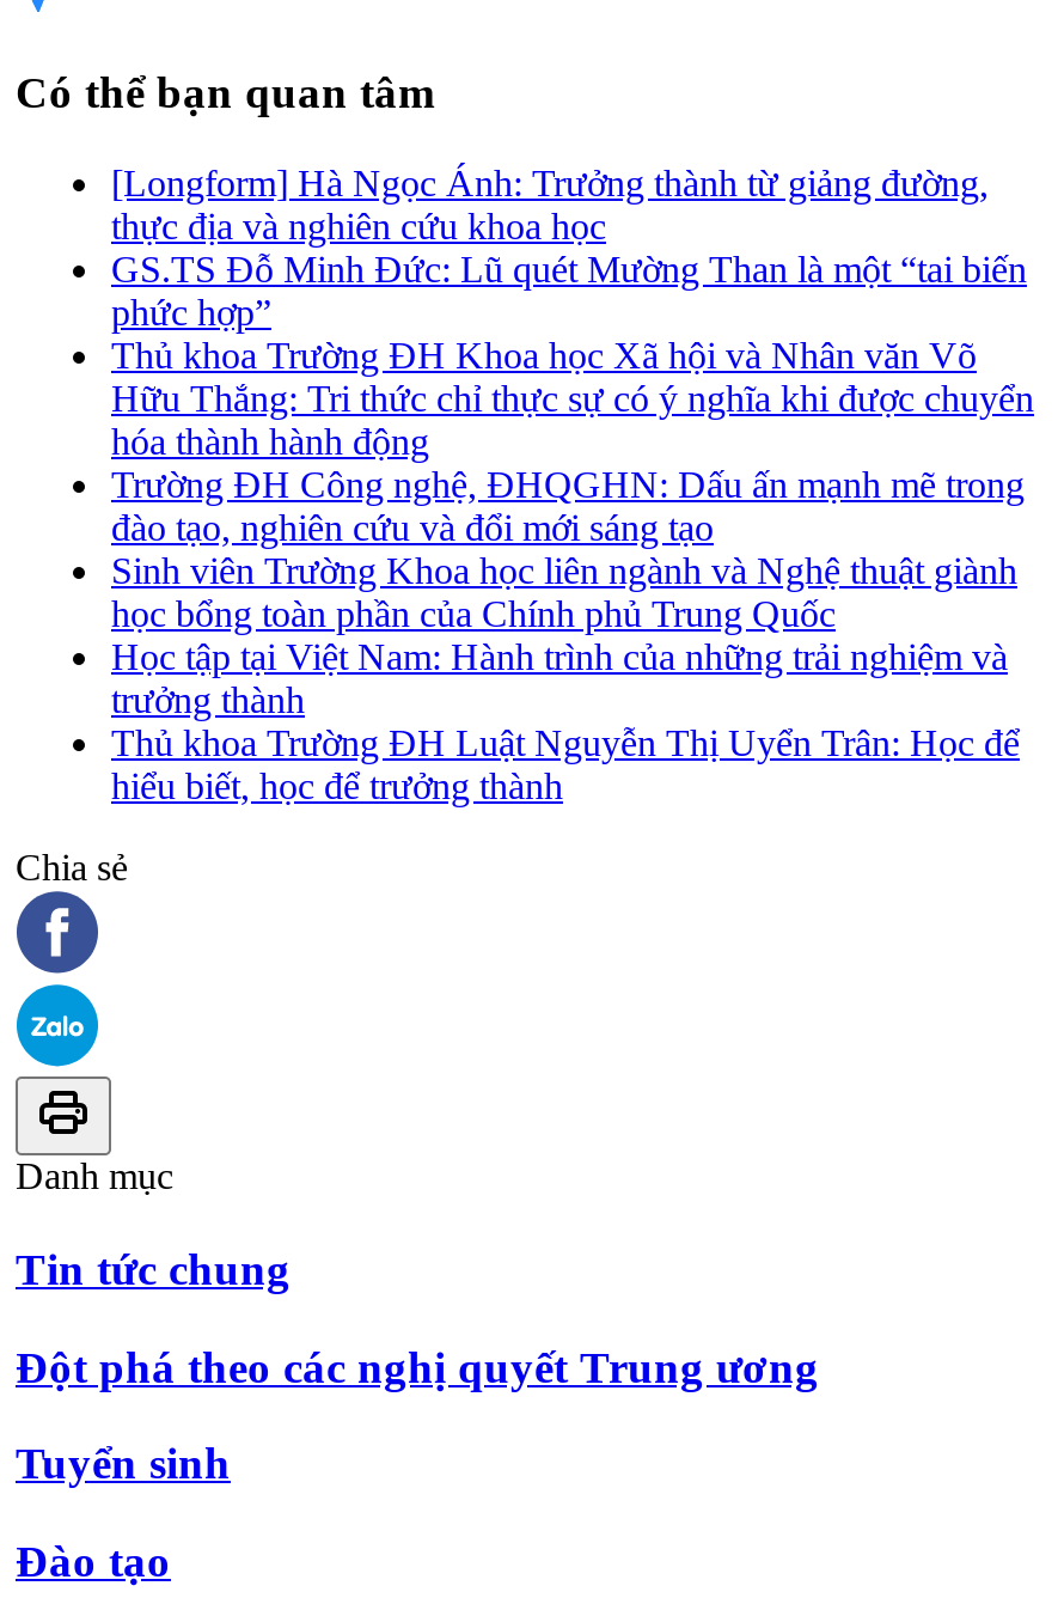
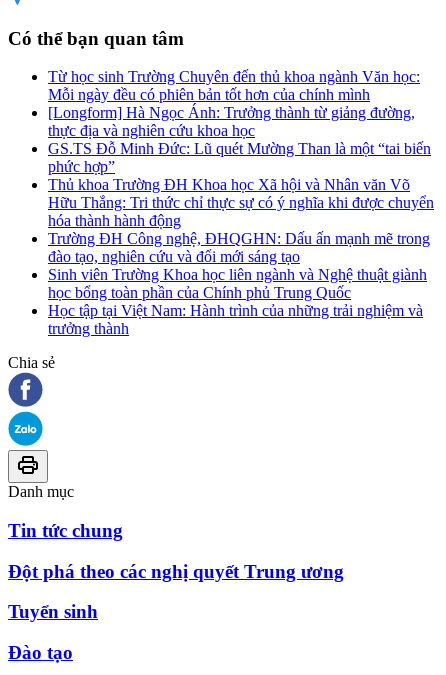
+ Từ học sinh Trường Chuyên đến thủ khoa ngành Văn học:
+ Mỗi ngày đều có phiên bản tốt hơn của chính mình

moved down: [Longform] Hà Ngọc Ánh: Trưởng thành từ giảng đường, | thực địa và nghiên cứu khoa học | GS.TS Đỗ Minh Đức: Lũ quét Mường Than là một “tai biến | ... | Học tập tại Việt Nam: Hành trình của những trải nghiệm và | trưởng thành

- Thủ khoa Trường ĐH Luật Nguyễn Thị Uyển Trân: Học để
- hiểu biết, học để trưởng thành
